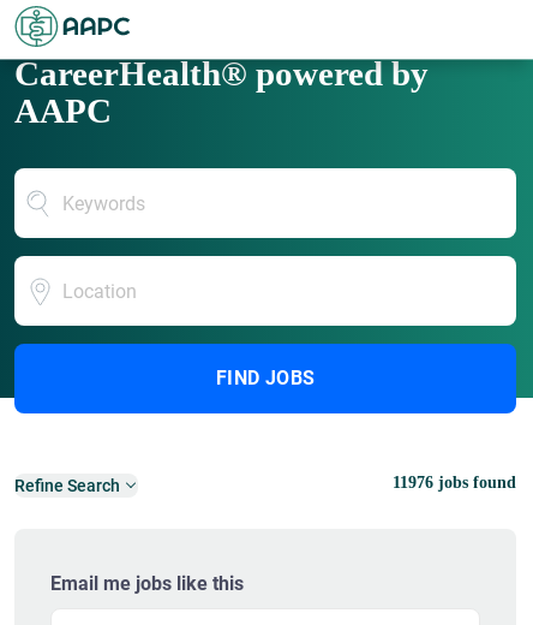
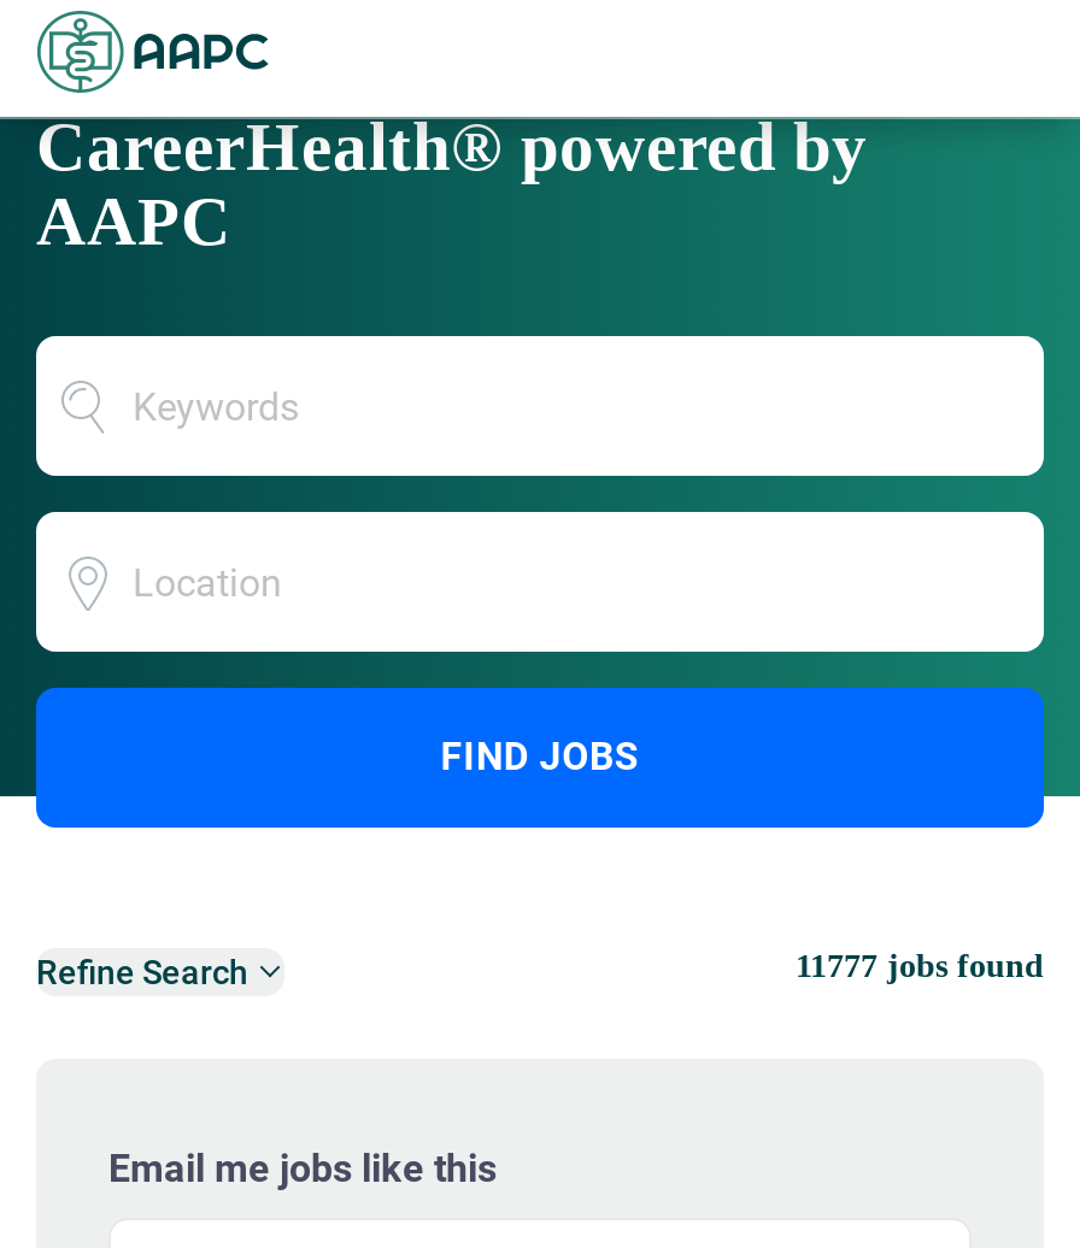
- 11976 jobs found
+ 11777 jobs found
